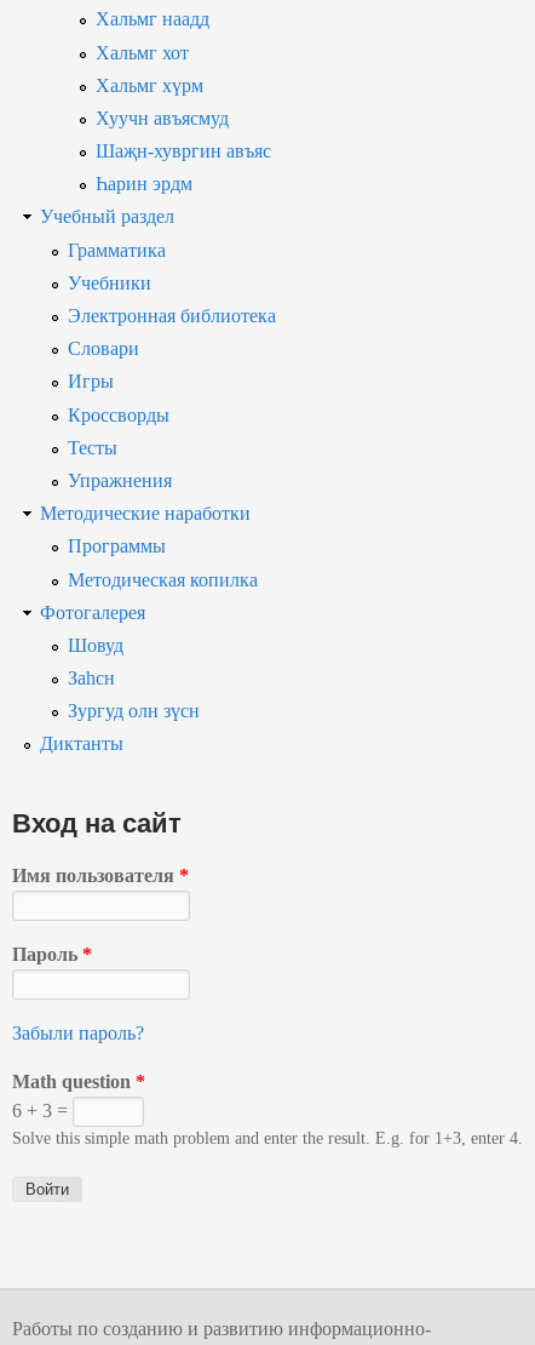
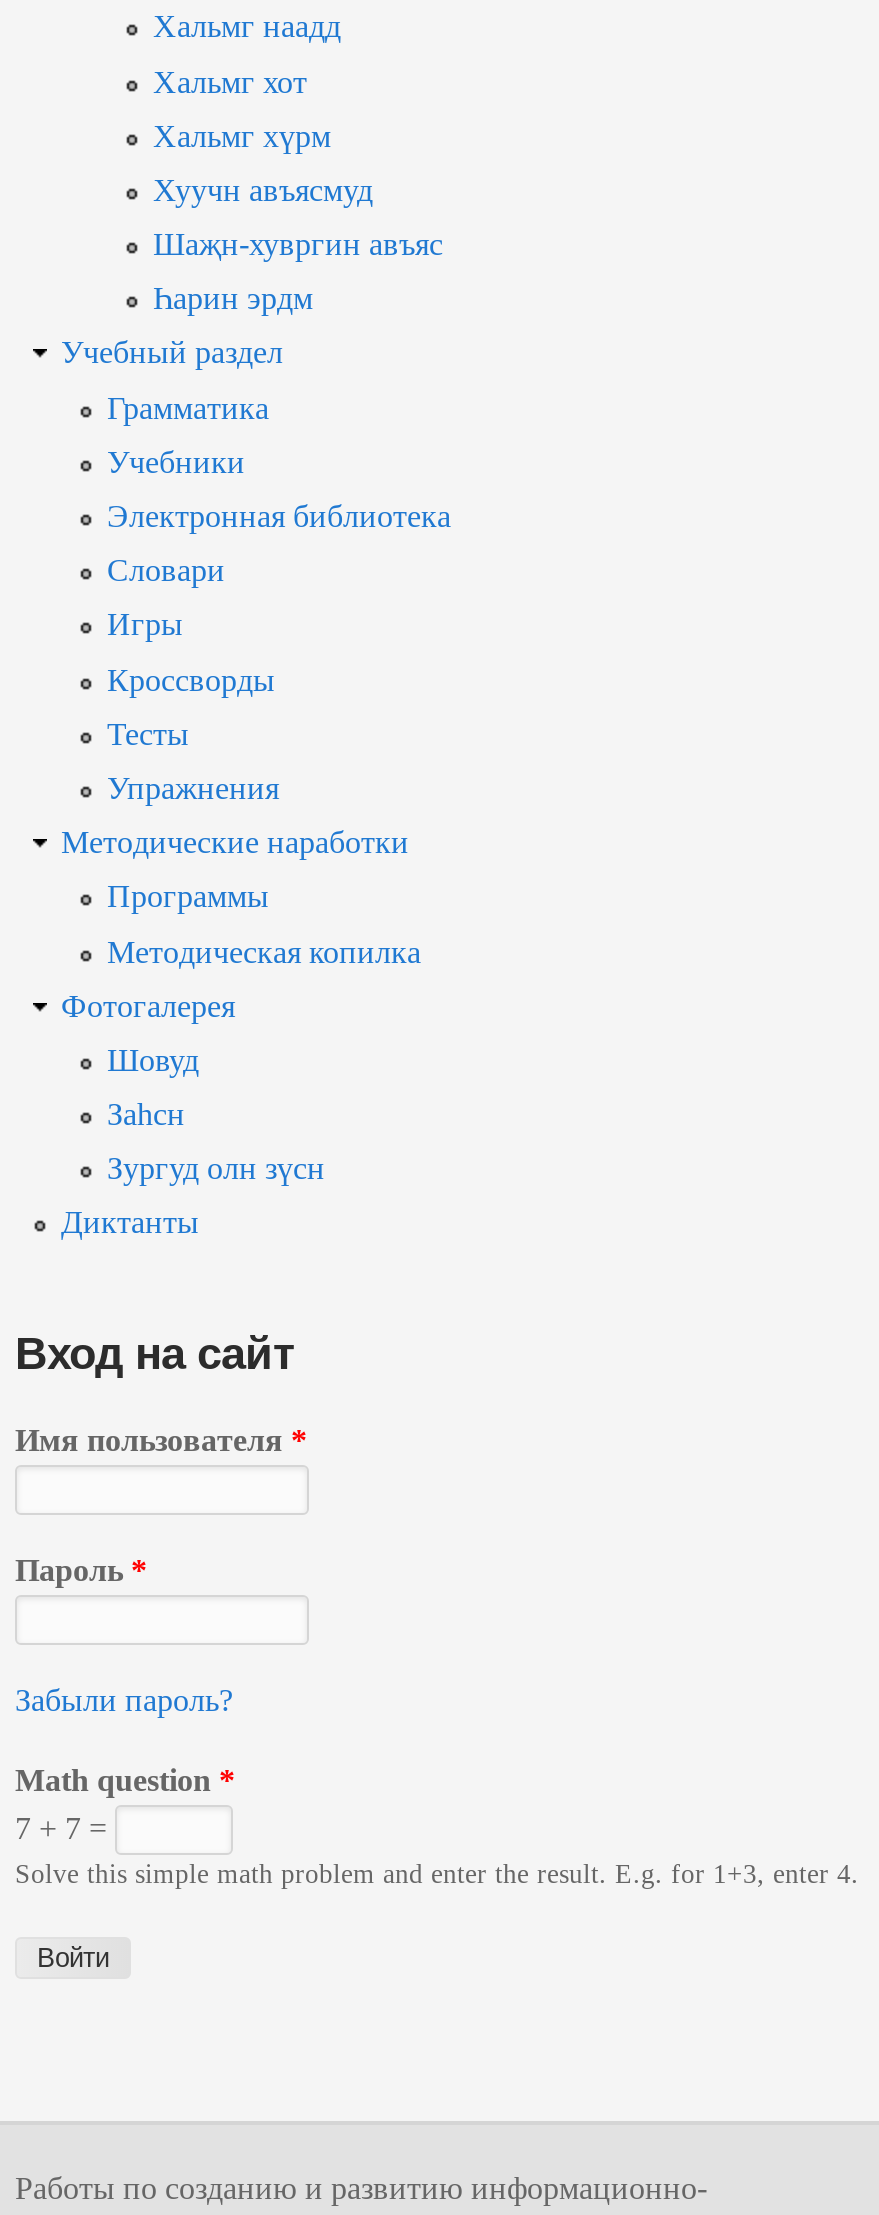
- 6 + 3 =
+ 7 + 7 =
